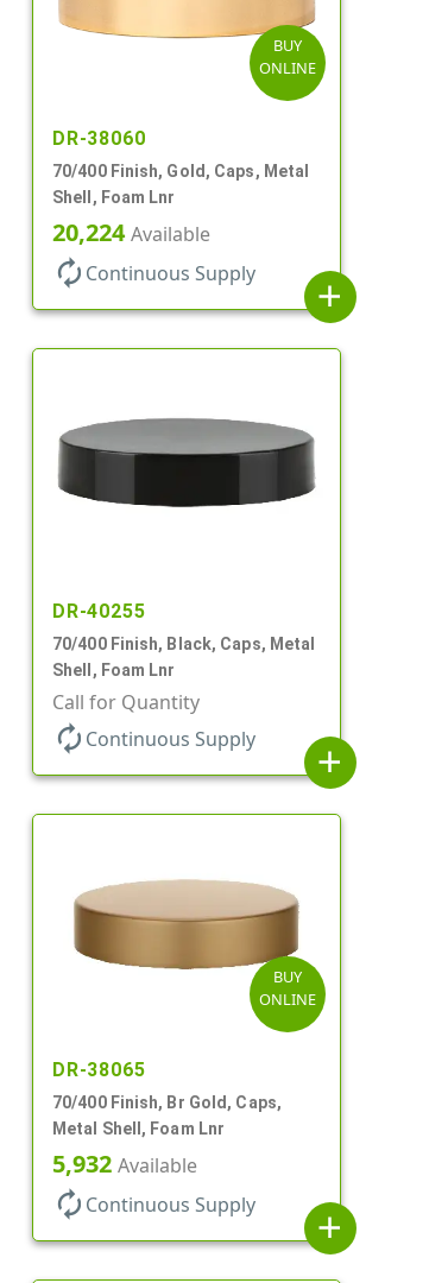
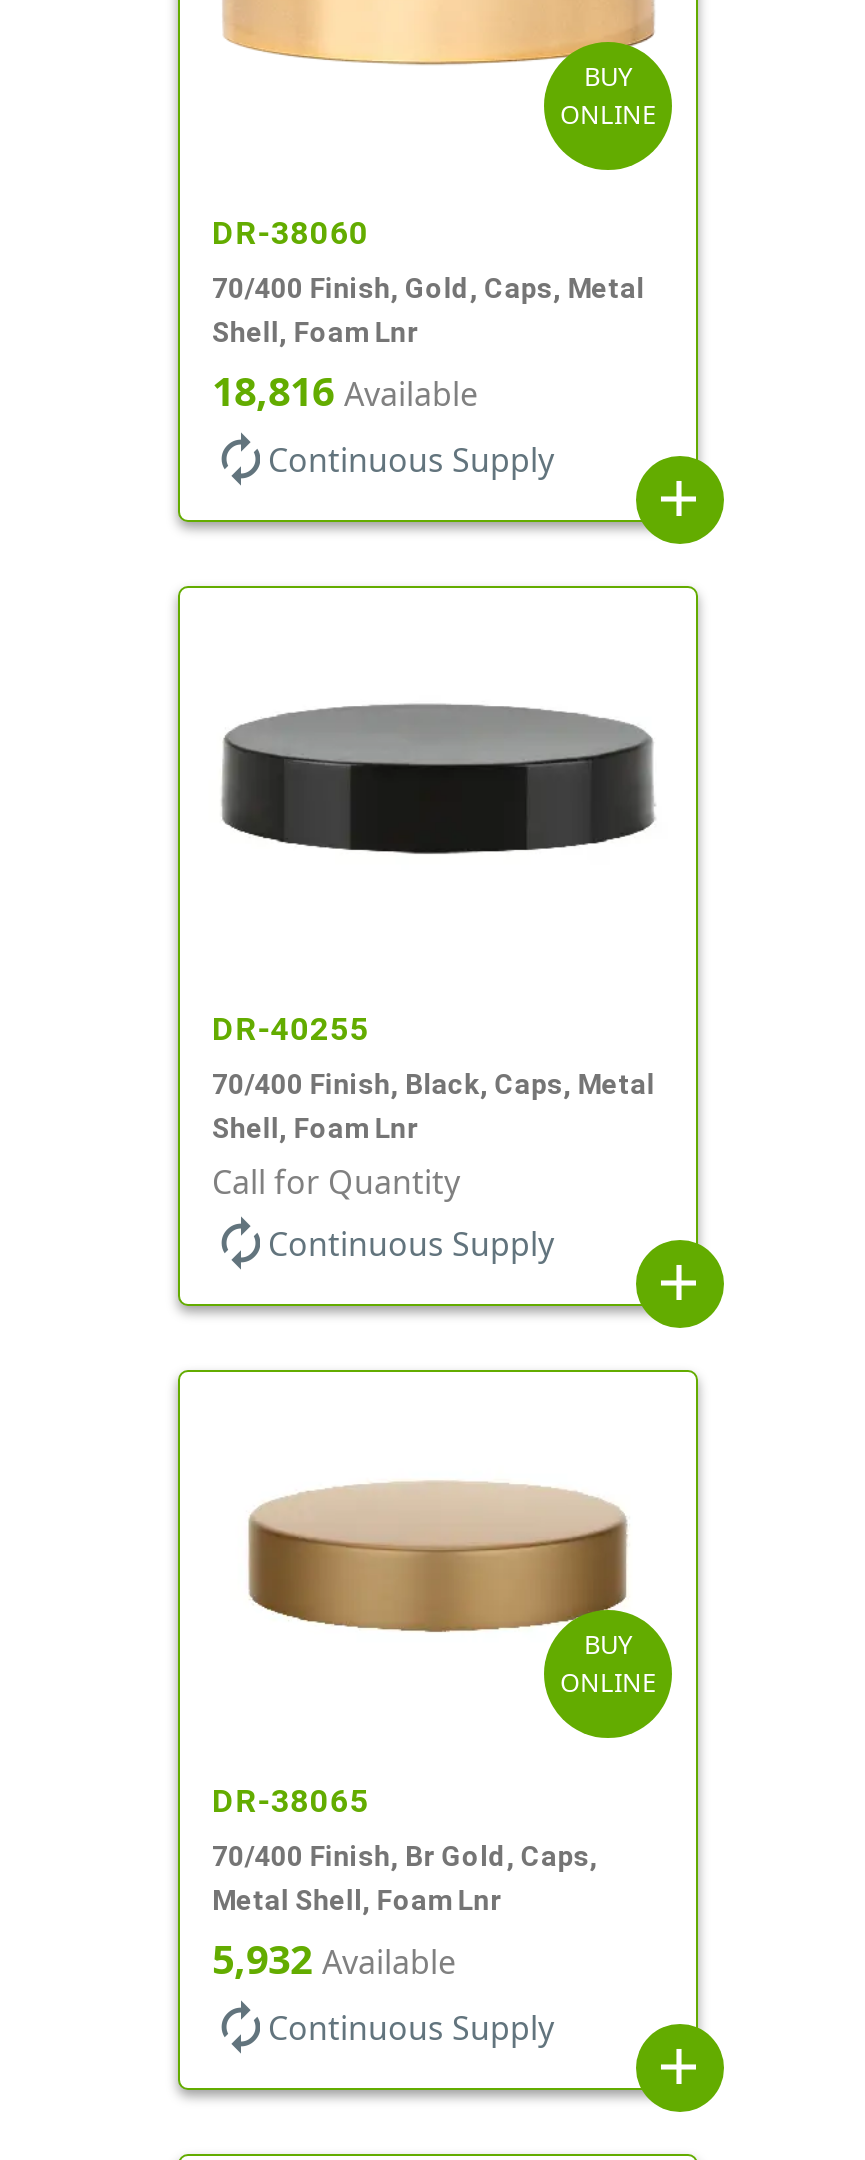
- 20,224 Available
+ 18,816 Available
